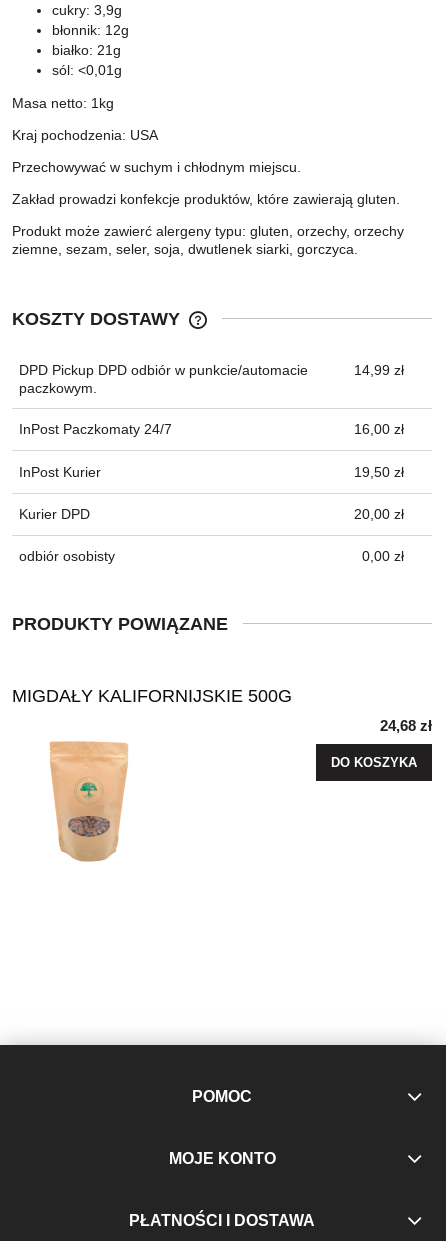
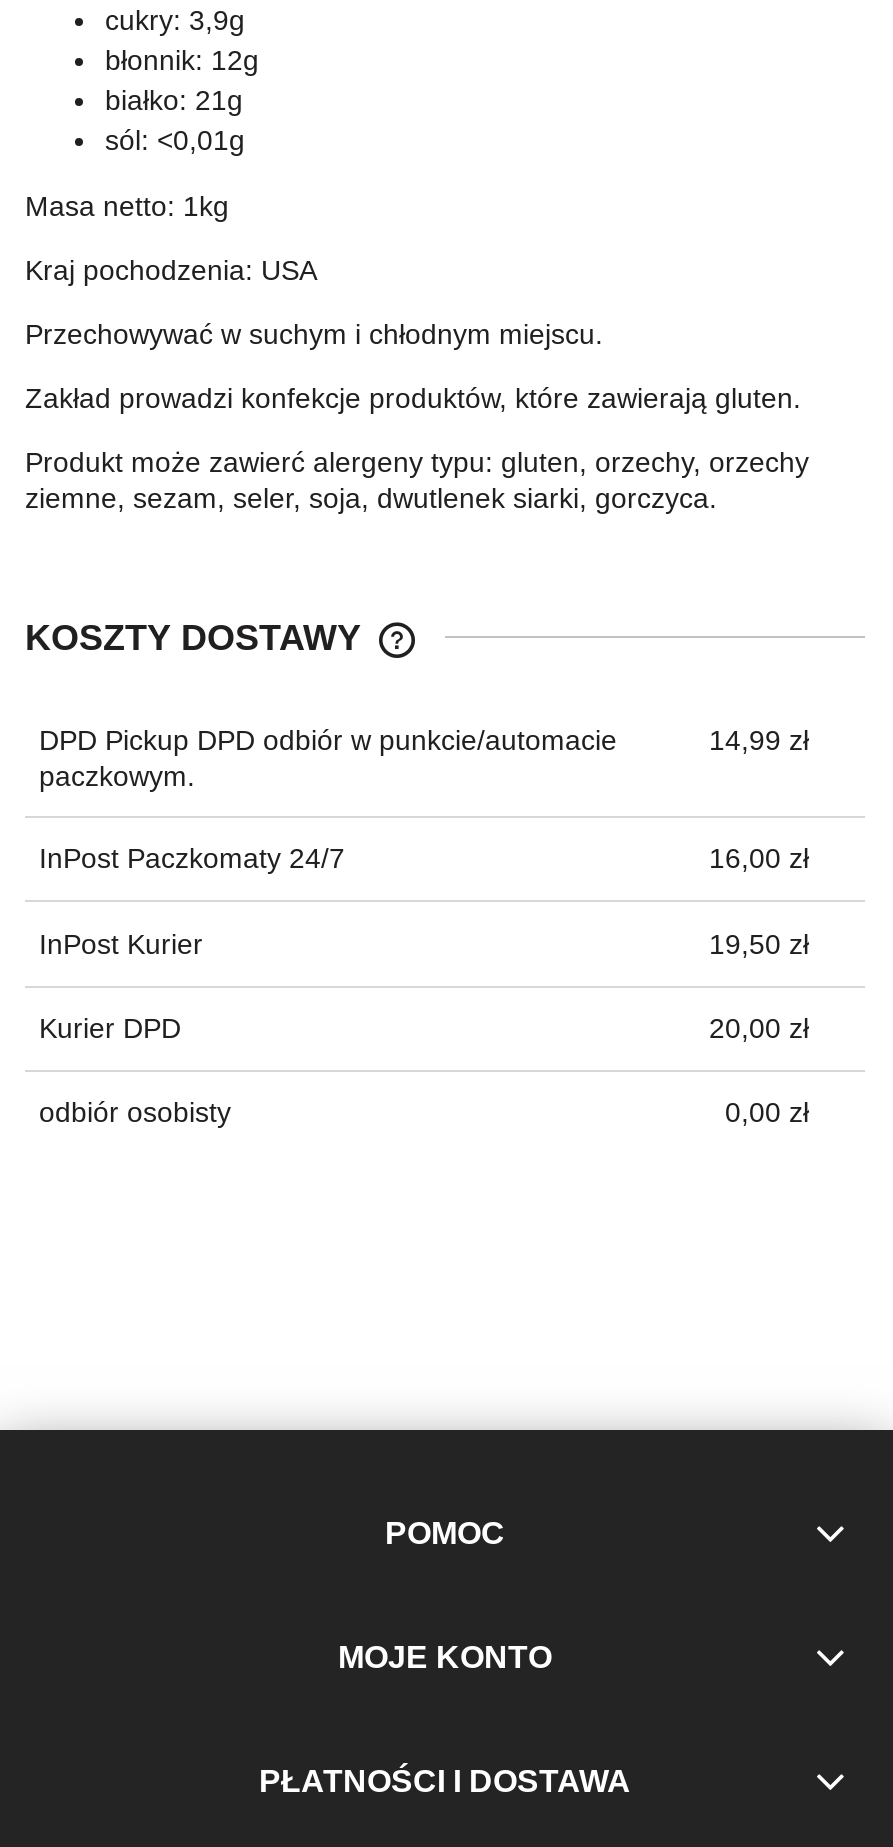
- PRODUKTY POWIĄZANE

- [image]
- MIGDAŁY KALIFORNIJSKIE 500G
- 24,68 zł
- DO KOSZYKA
